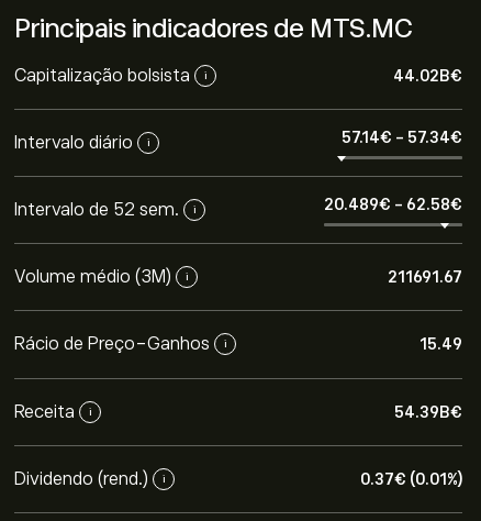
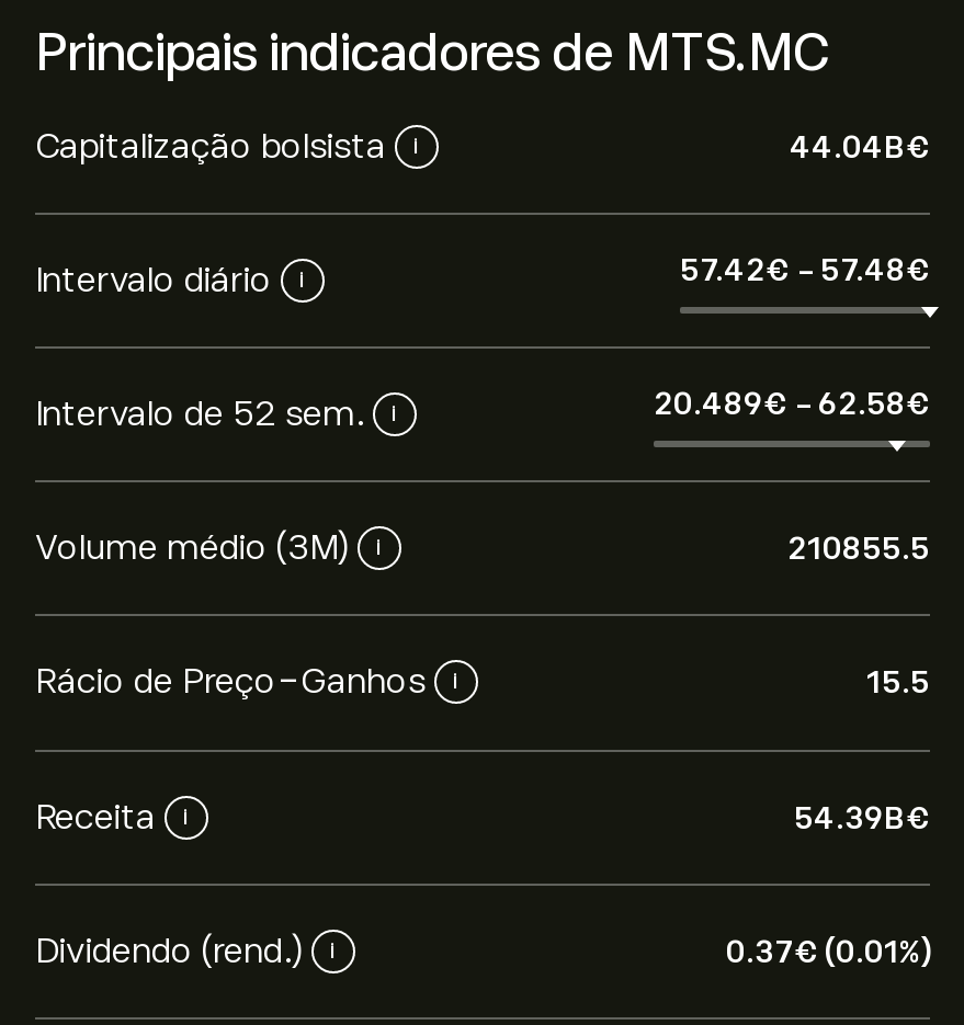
- 44.02B€
+ 44.04B€

- 57.14€- 57.34€
+ 57.42€- 57.48€

- 211691.67
+ 210855.5

- 15.49
+ 15.5
